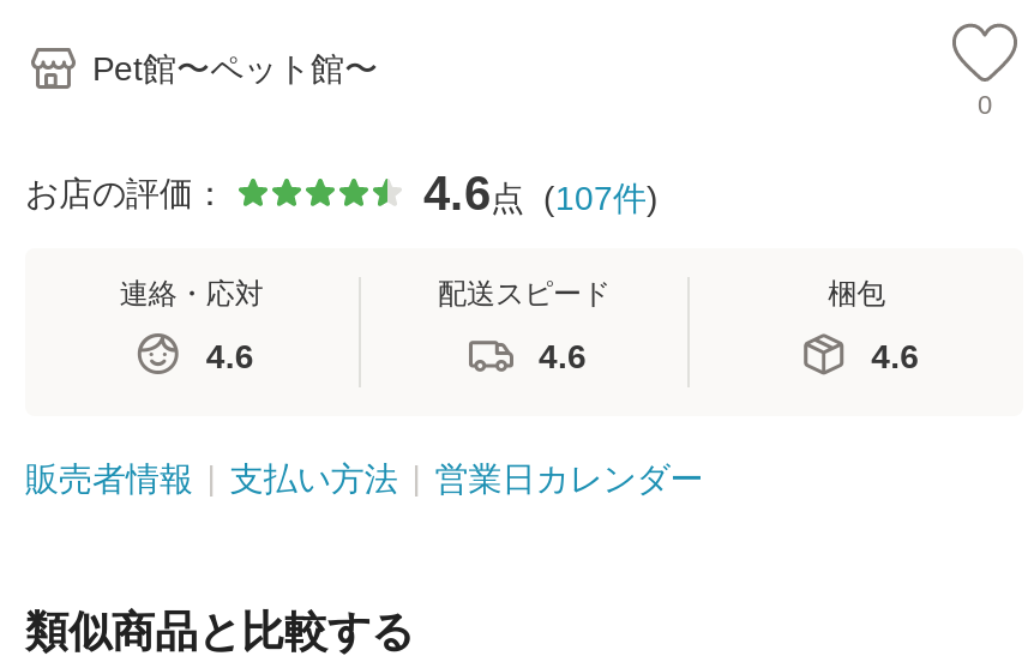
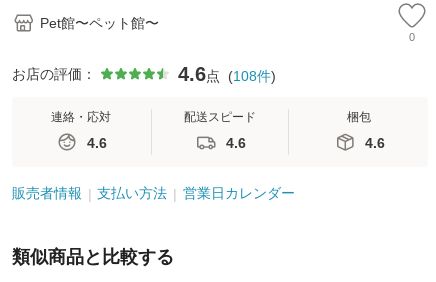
- 4.6点 (107件)
+ 4.6点 (108件)
